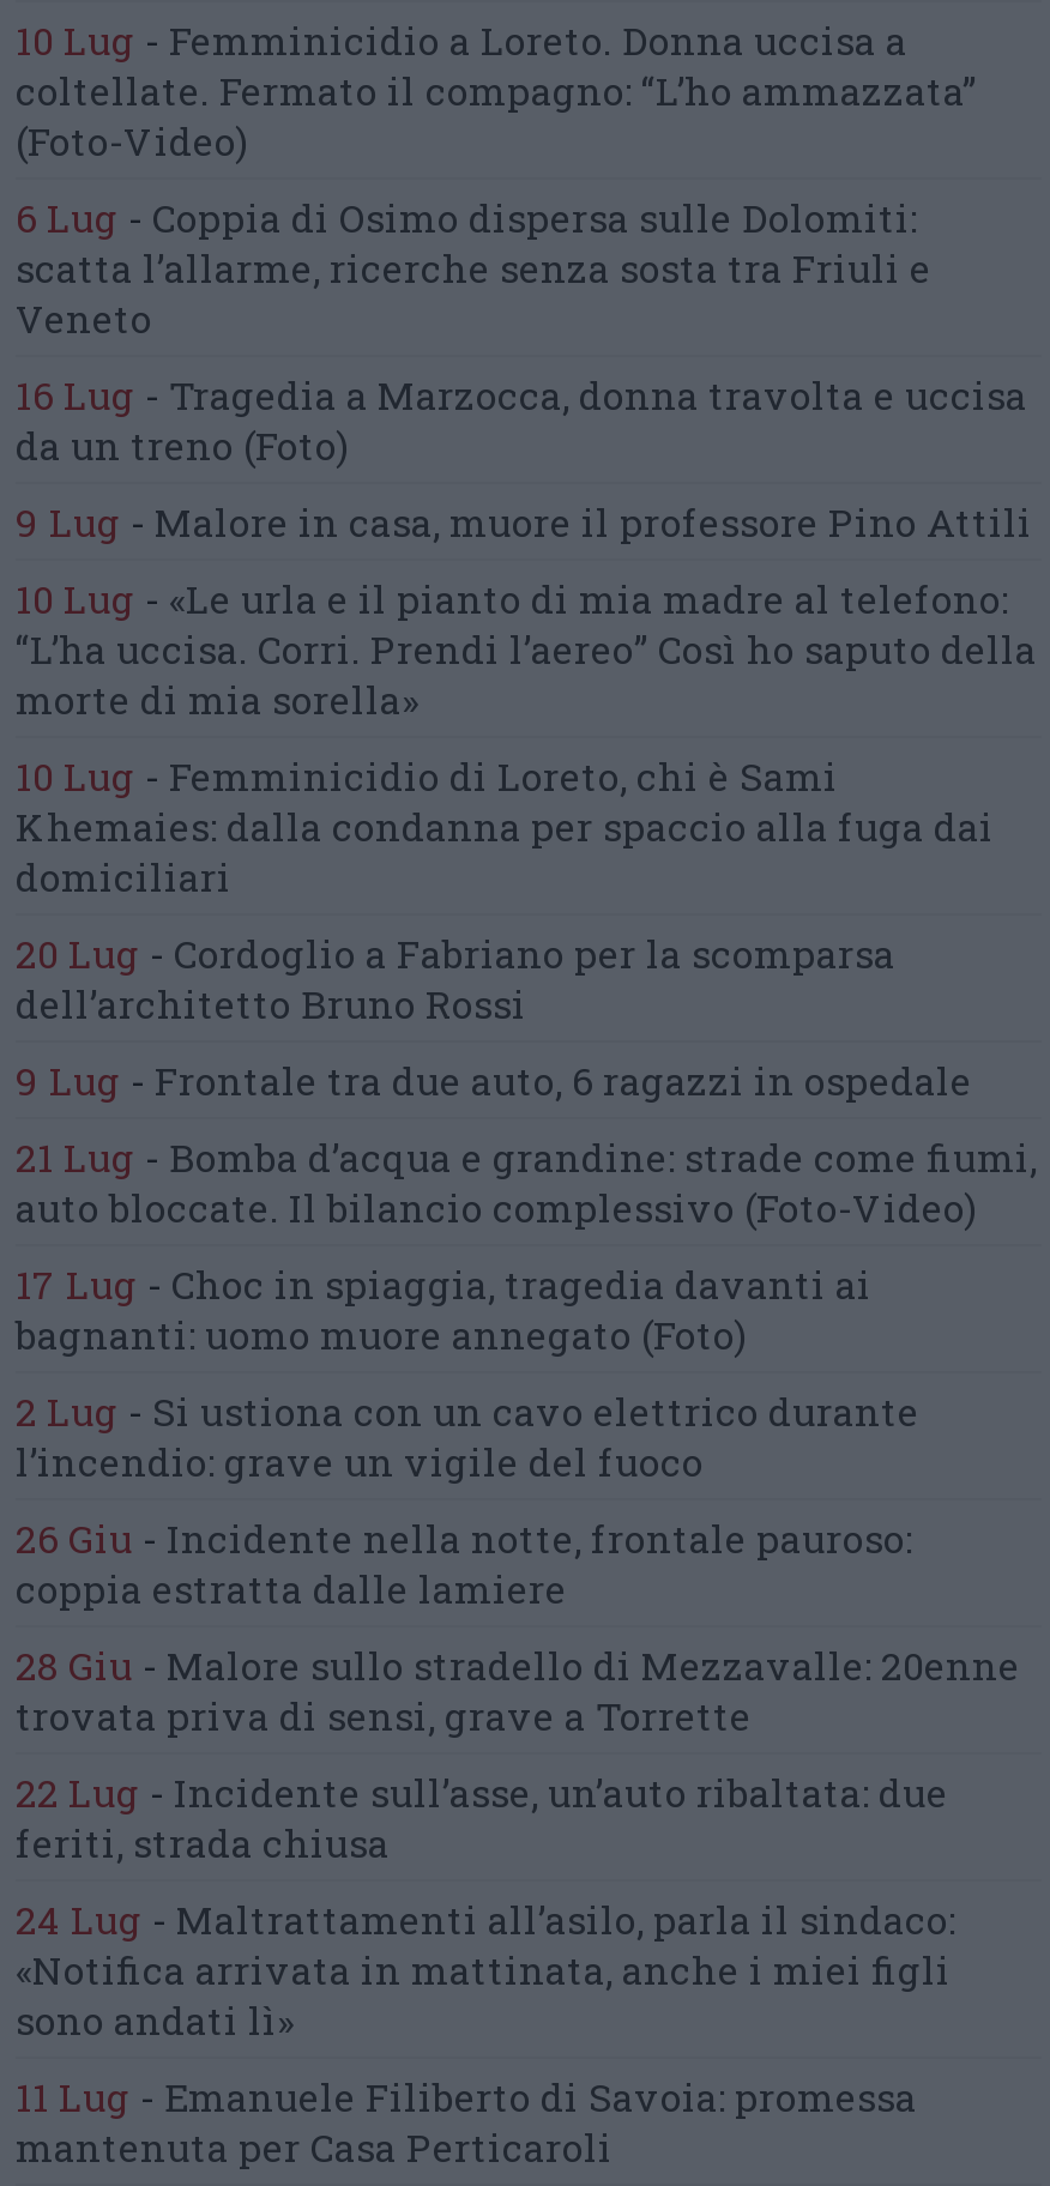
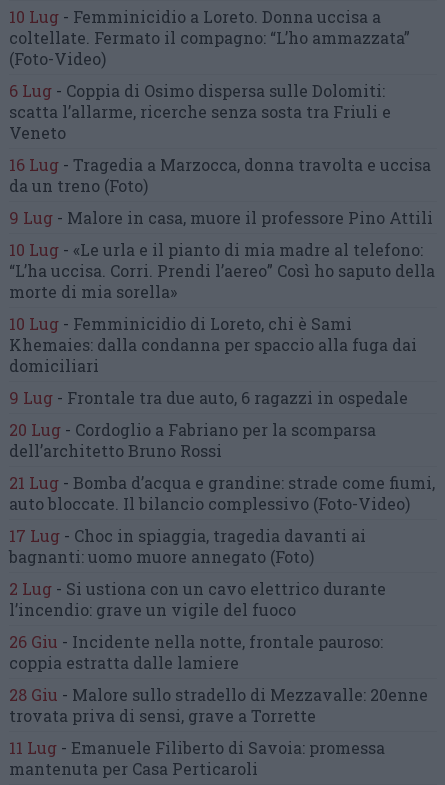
moved down: 20 Lug - Cordoglio a Fabriano per la scomparsa | dell’architetto Bruno Rossi

moved up: 9 Lug - Frontale tra due auto, 6 ragazzi in ospedale

- 22 Lug - Incidente sull’asse, un’auto ribaltata: due
- feriti, strada chiusa
- 24 Lug - Maltrattamenti all’asilo, parla il sindaco:
- «Notifica arrivata in mattinata, anche i miei figli
- sono andati lì»
